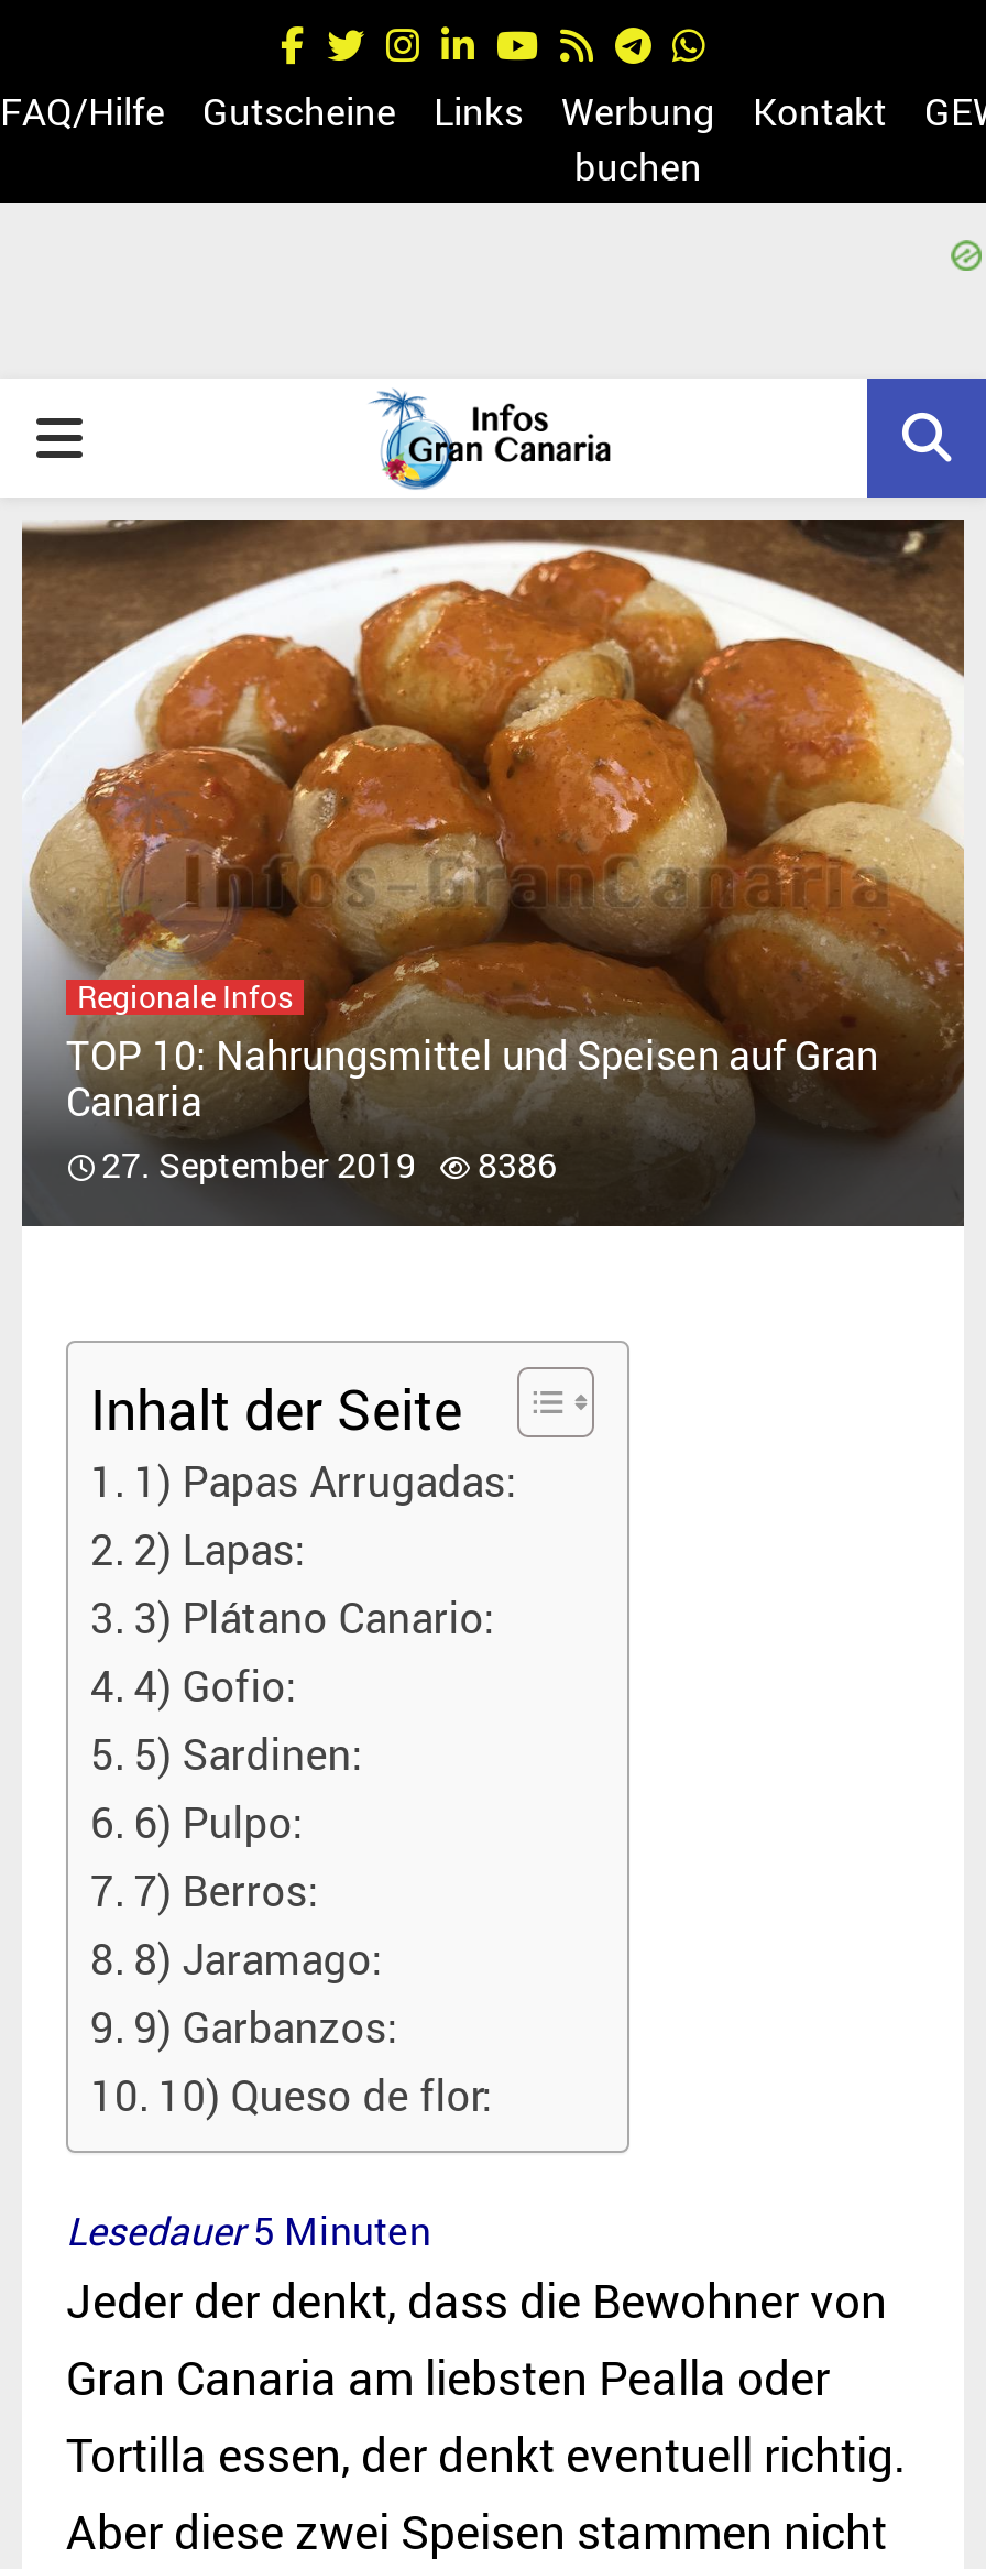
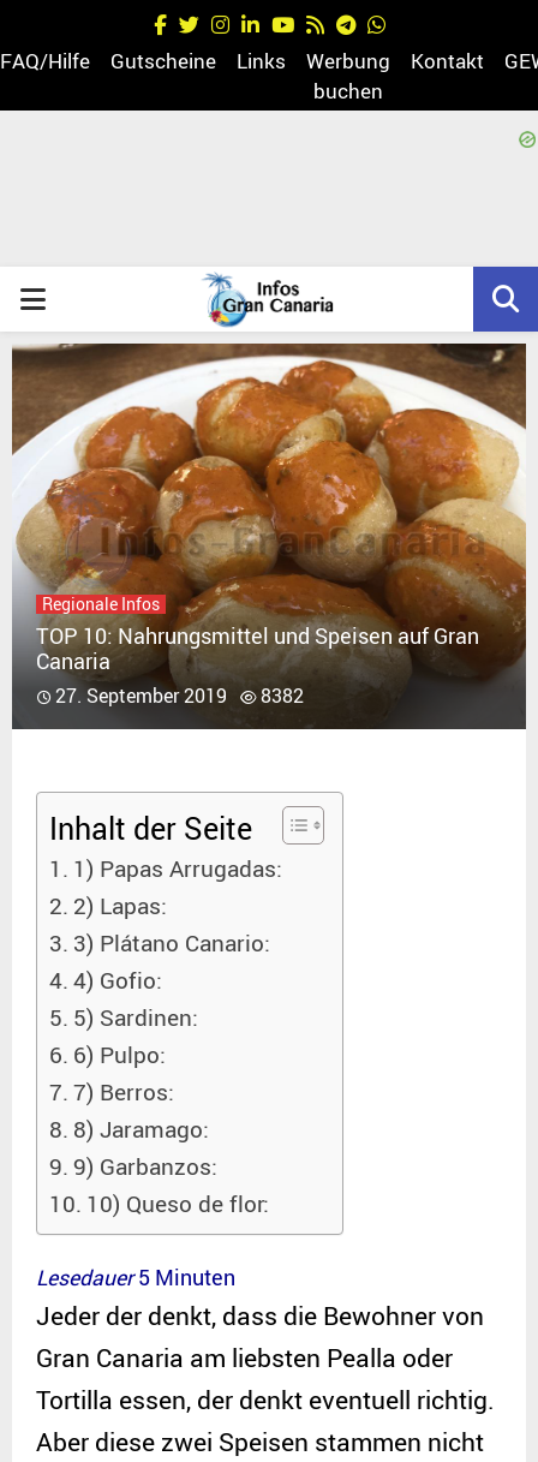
- 27. September 2019 8386
+ 27. September 2019 8382
